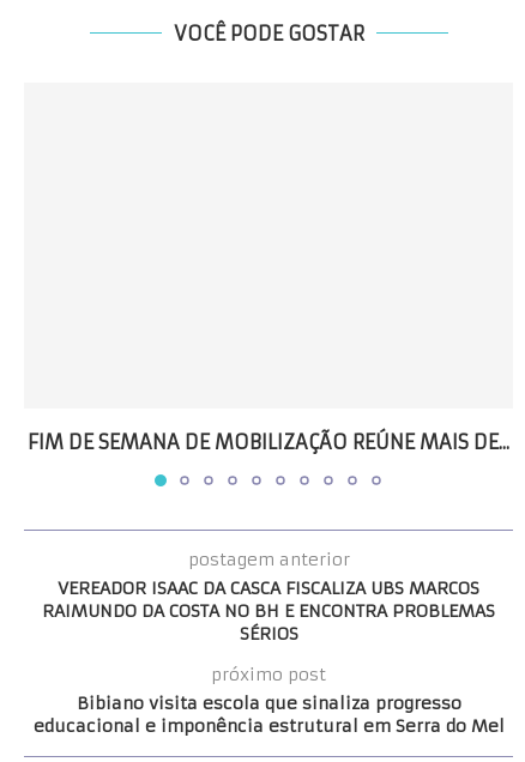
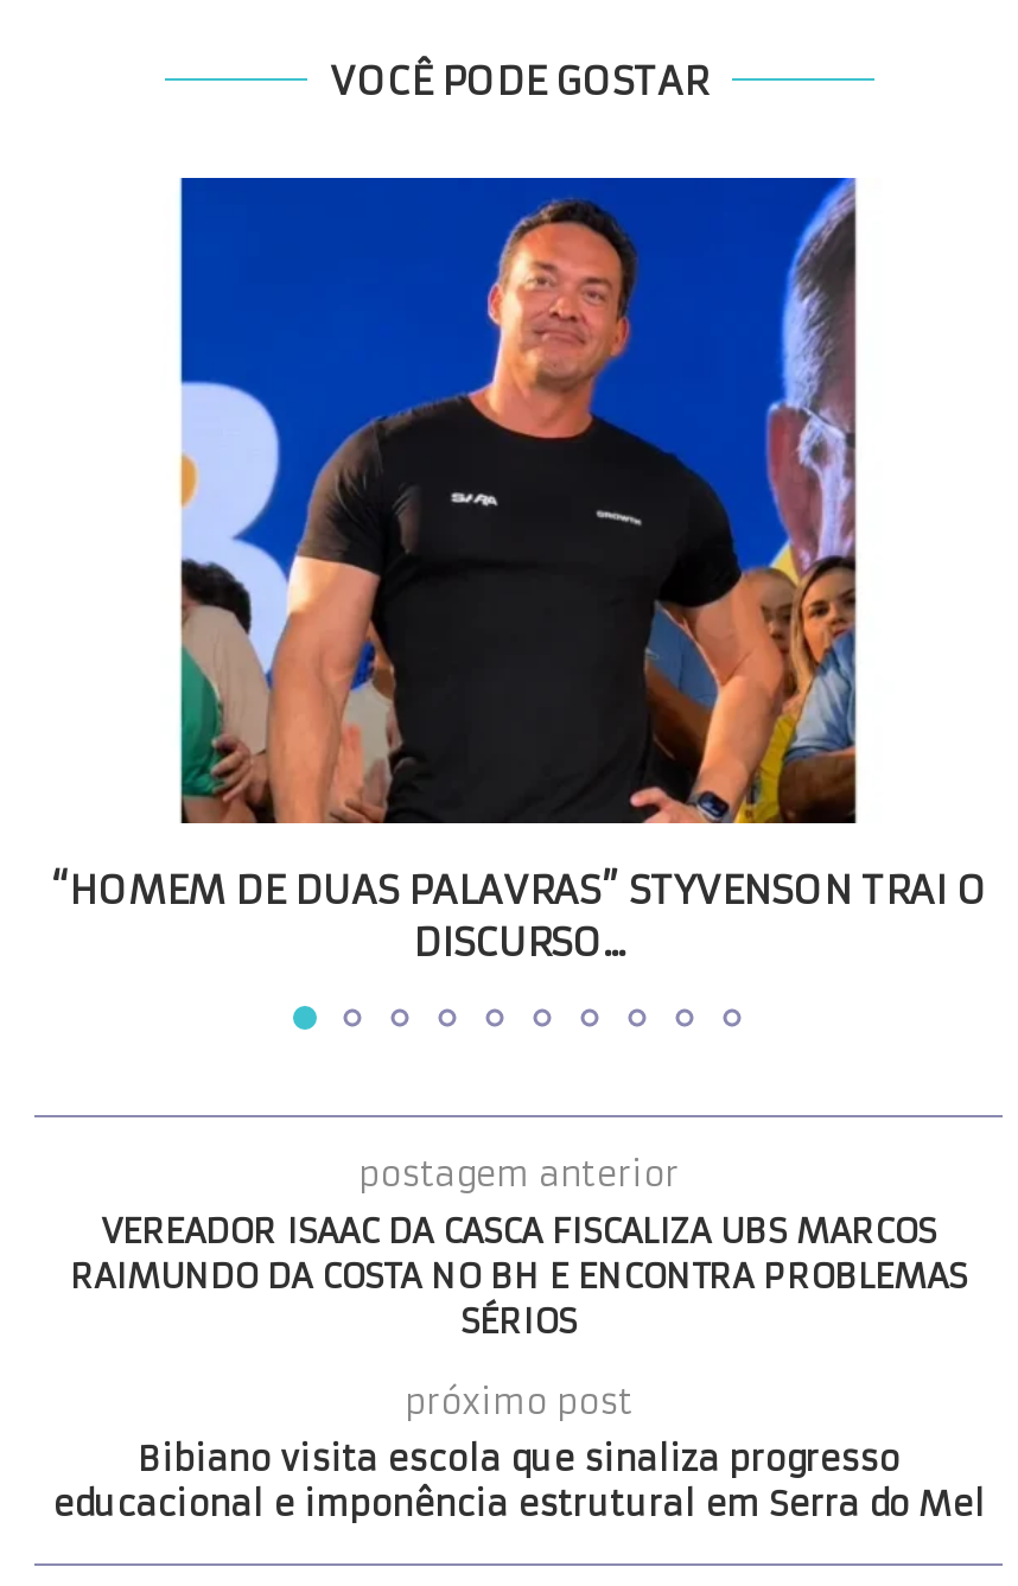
+ [image]

- FIM DE SEMANA DE MOBILIZAÇÃO REÚNE MAIS DE...
+ “HOMEM DE DUAS PALAVRAS” STYVENSON TRAI O
+ DISCURSO...
